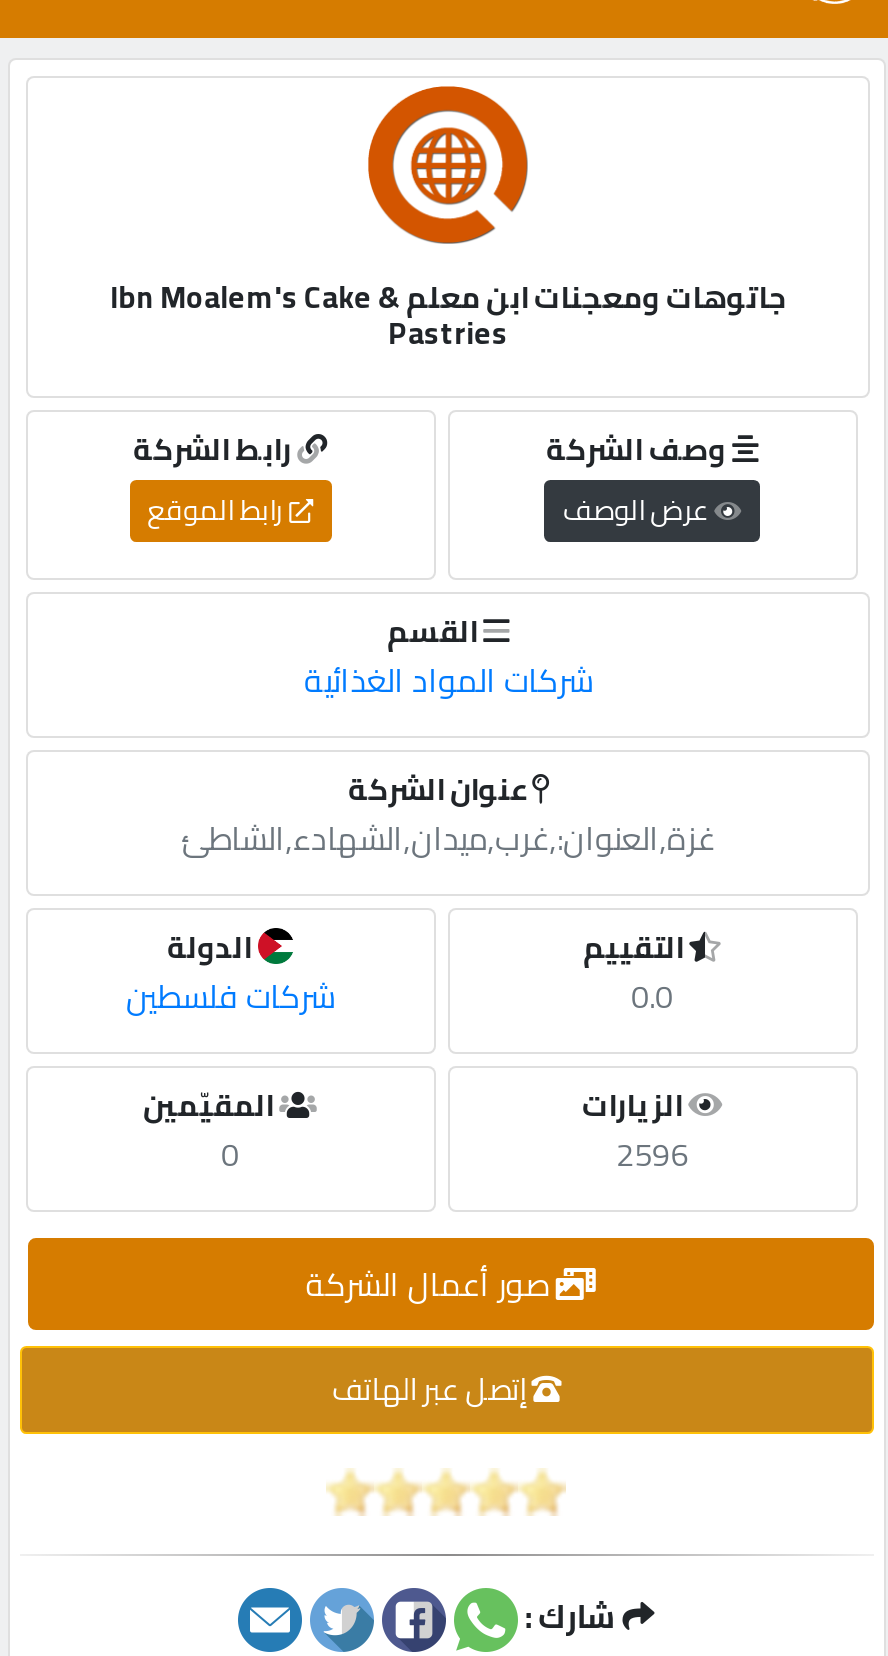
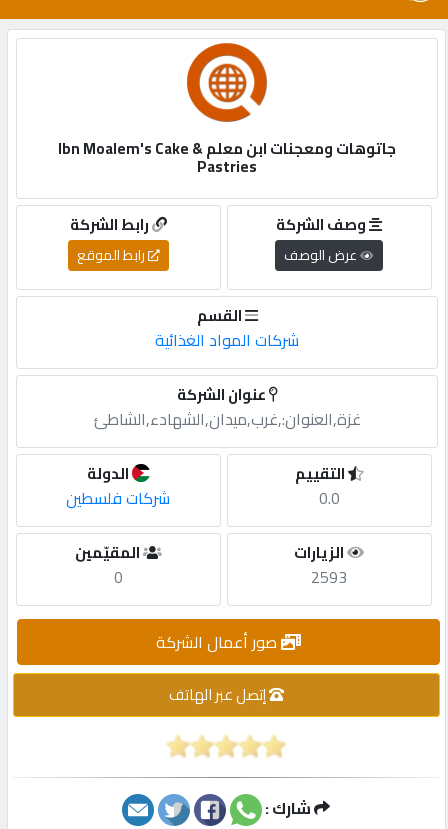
- 2596
+ 2593
